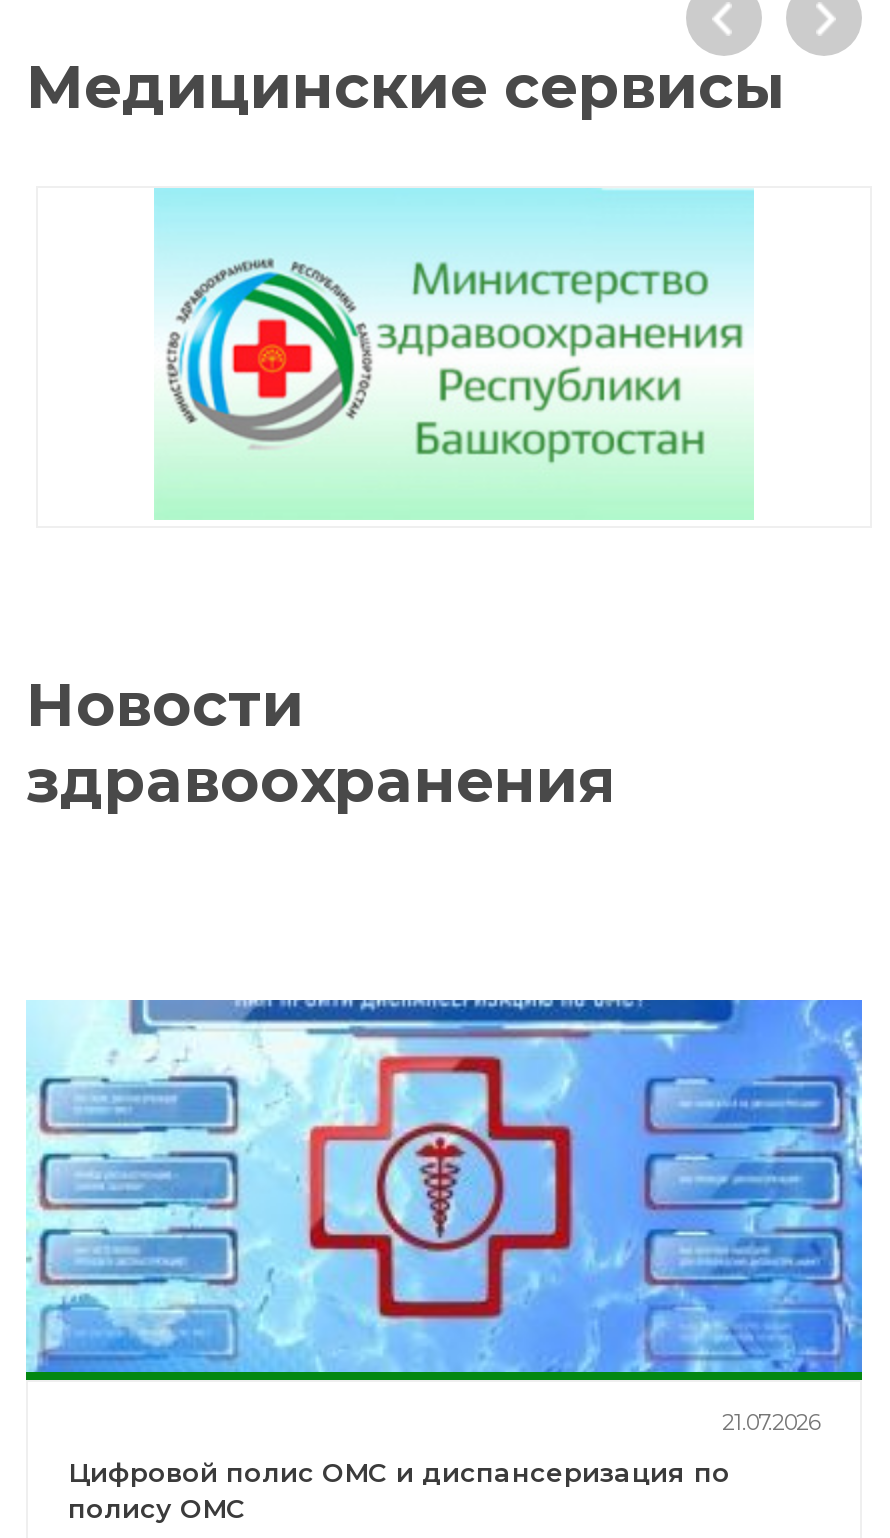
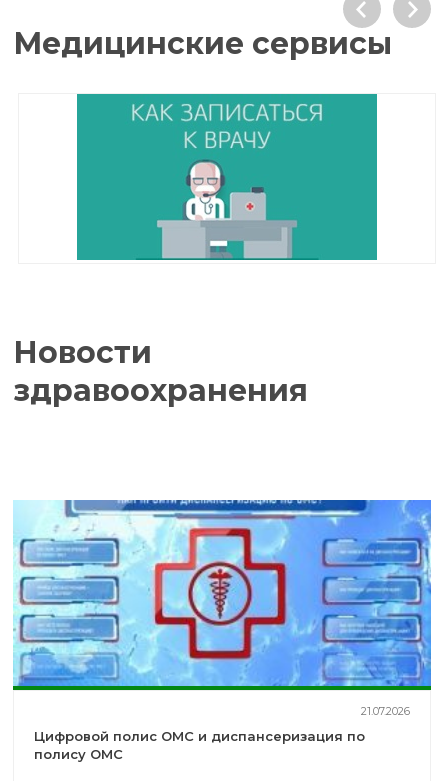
- [image]
+ [image]
